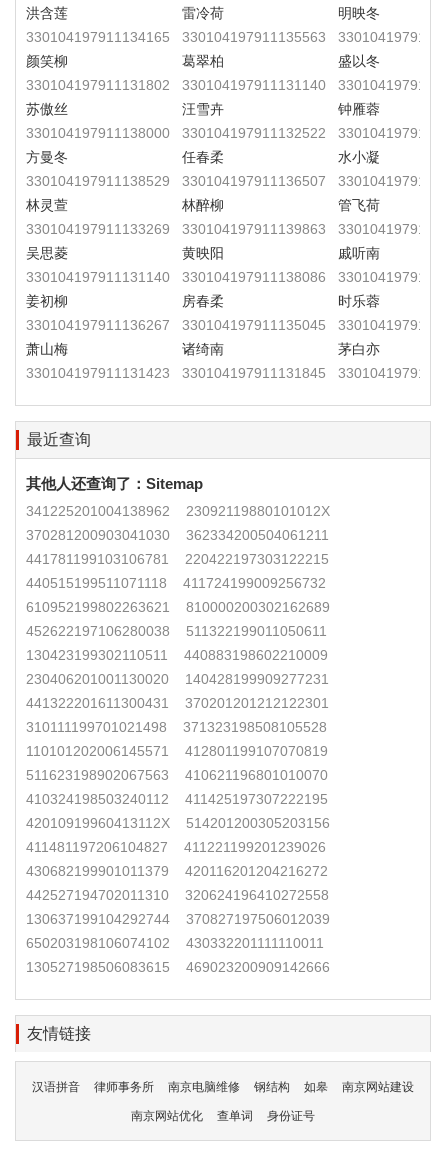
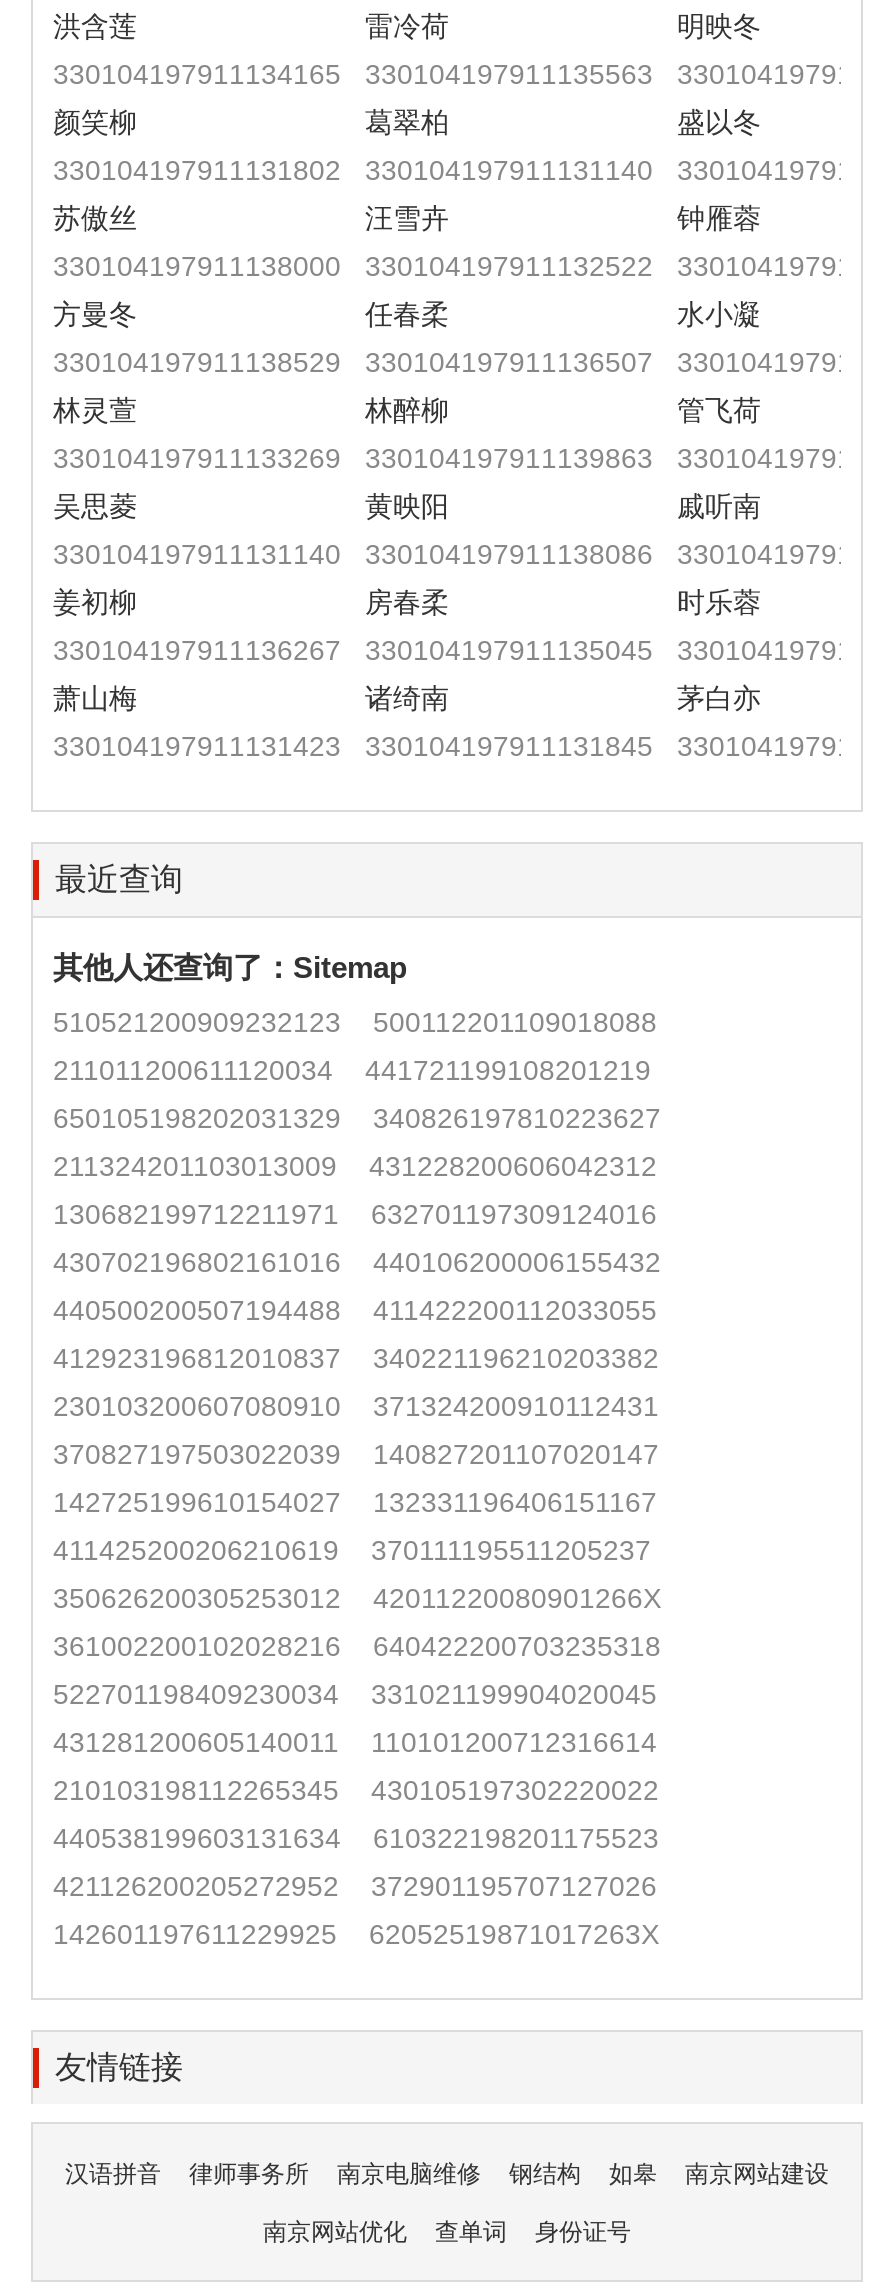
- 341225201004138962
- 23092119880101012X
+ 510521200909232123
+ 500112201109018088

- 370281200903041030
- 362334200504061211
+ 211011200611120034
+ 441721199108201219

- 441781199103106781
- 220422197303122215
+ 650105198202031329
+ 340826197810223627

- 440515199511071118
- 411724199009256732
+ 211324201103013009
+ 431228200606042312

- 610952199802263621
- 810000200302162689
+ 130682199712211971
+ 632701197309124016

- 452622197106280038
- 511322199011050611
+ 430702196802161016
+ 440106200006155432

- 130423199302110511
- 440883198602210009
+ 440500200507194488
+ 411422200112033055

- 230406201001130020
- 140428199909277231
+ 412923196812010837
+ 340221196210203382

- 441322201611300431
- 370201201212122301
+ 230103200607080910
+ 371324200910112431

- 310111199701021498
- 371323198508105528
+ 370827197503022039
+ 140827201107020147

- 110101202006145571
- 412801199107070819
+ 142725199610154027
+ 132331196406151167

- 511623198902067563
- 410621196801010070
+ 411425200206210619
+ 370111195511205237

- 410324198503240112
- 411425197307222195
+ 350626200305253012
+ 42011220080901266X

- 42010919960413112X
- 514201200305203156
+ 361002200102028216
+ 640422200703235318

- 411481197206104827
- 411221199201239026
+ 522701198409230034
+ 331021199904020045

- 430682199901011379
- 420116201204216272
+ 431281200605140011
+ 110101200712316614

- 442527194702011310
- 320624196410272558
+ 210103198112265345
+ 430105197302220022

- 130637199104292744
- 370827197506012039
+ 440538199603131634
+ 610322198201175523

- 650203198106074102
- 430332201111110011
+ 421126200205272952
+ 372901195707127026

- 130527198506083615
- 469023200909142666
+ 142601197611229925
+ 62052519871017263X
